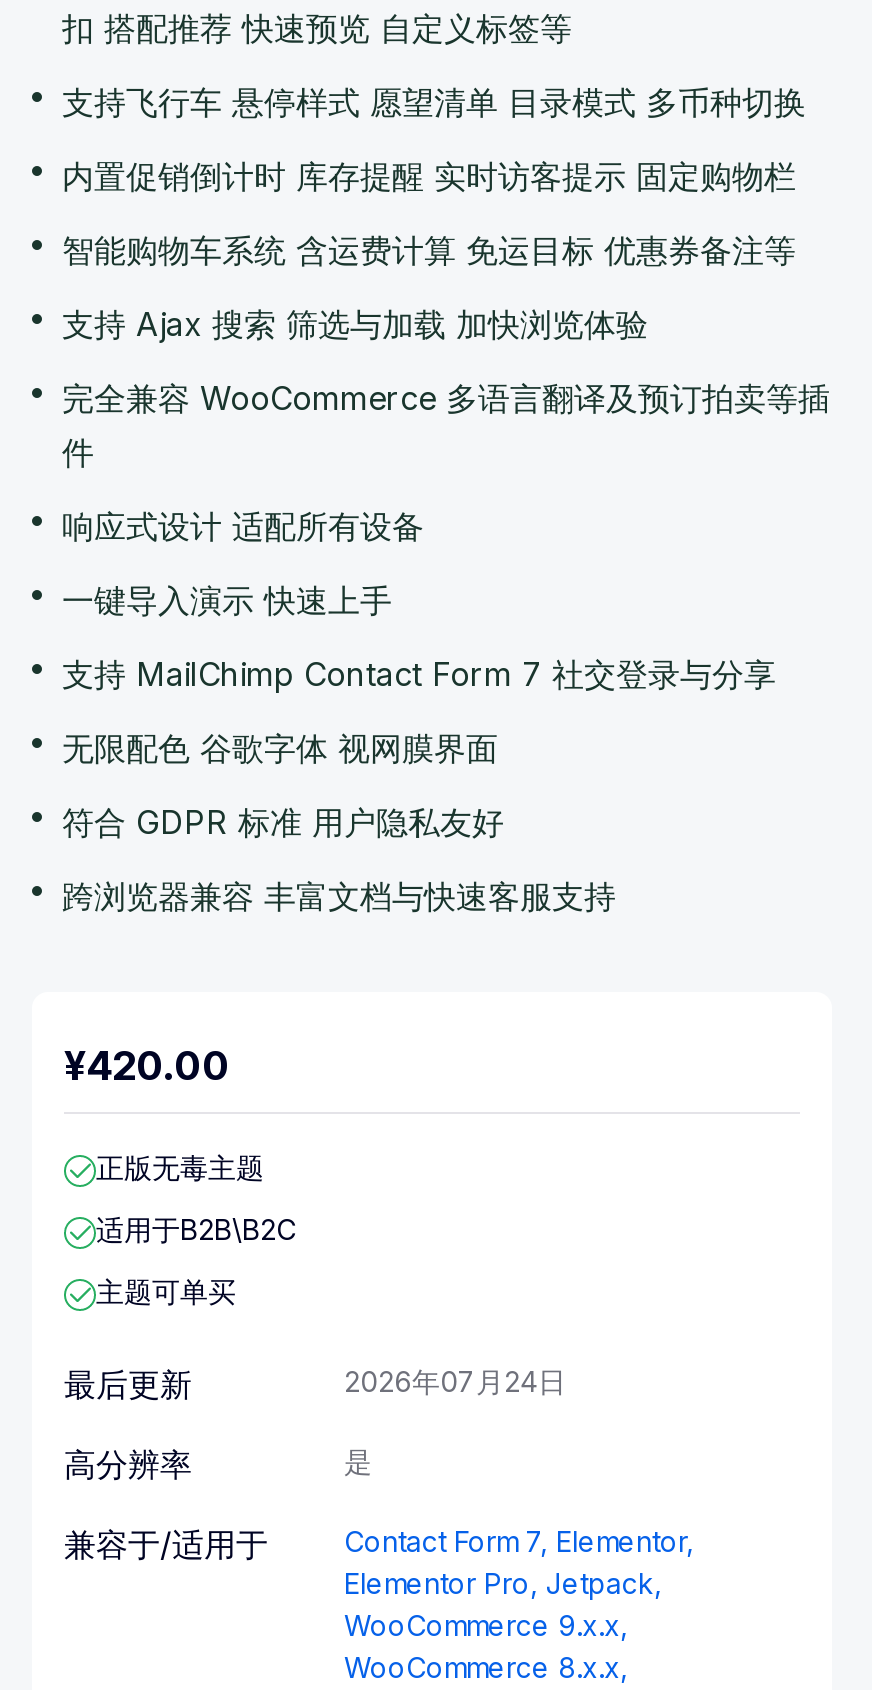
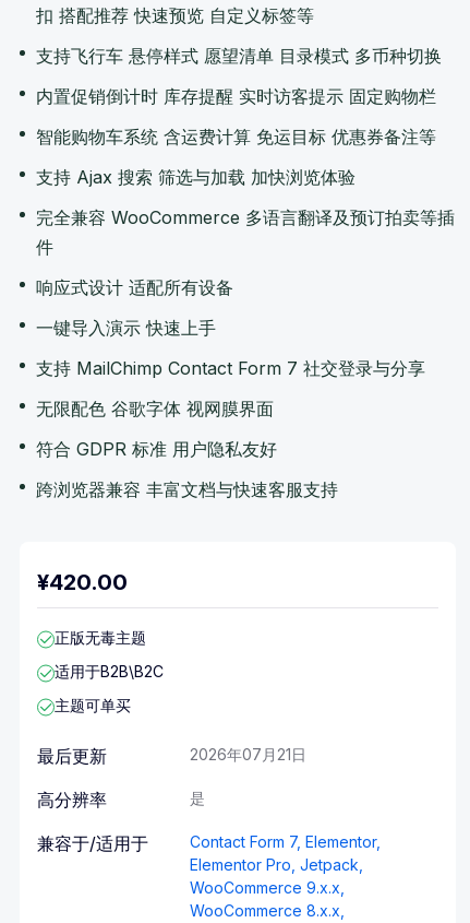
- 2026年07月24日
+ 2026年07月21日
